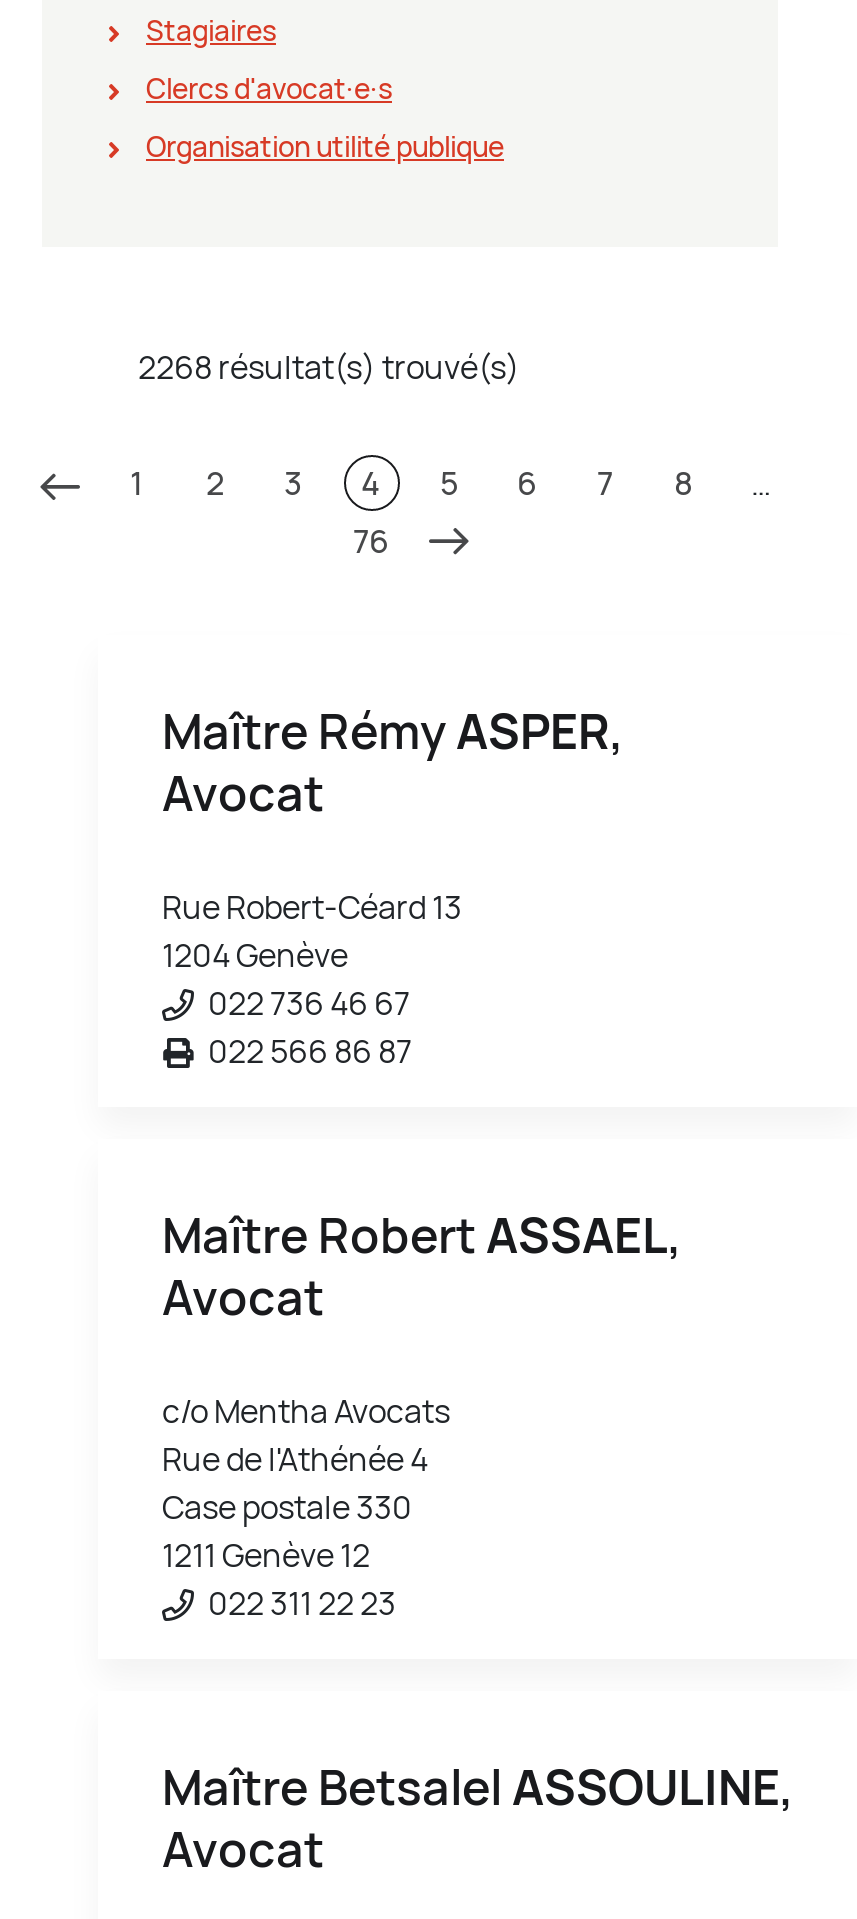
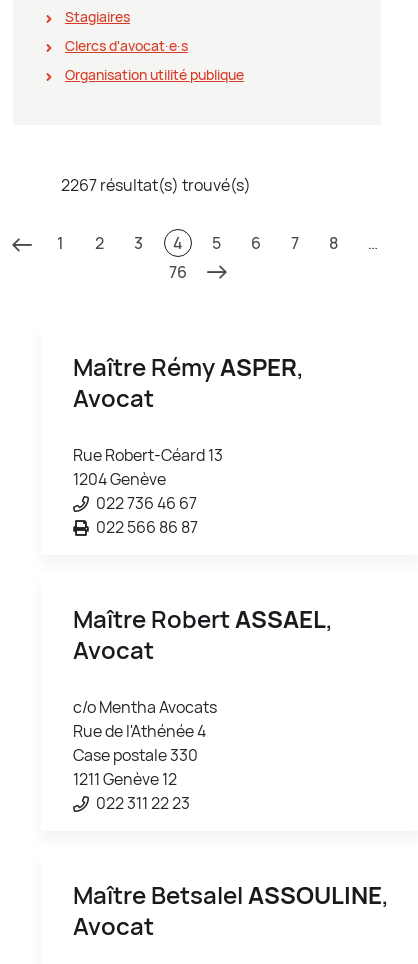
- 2268 résultat(s) trouvé(s)
+ 2267 résultat(s) trouvé(s)
